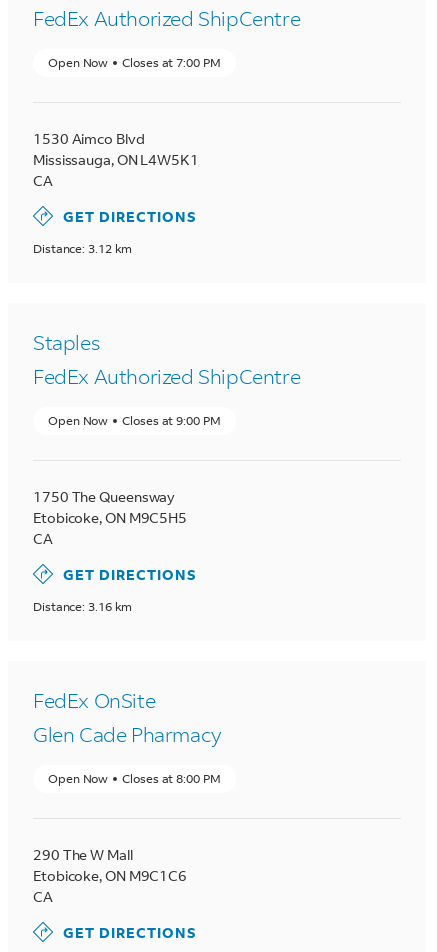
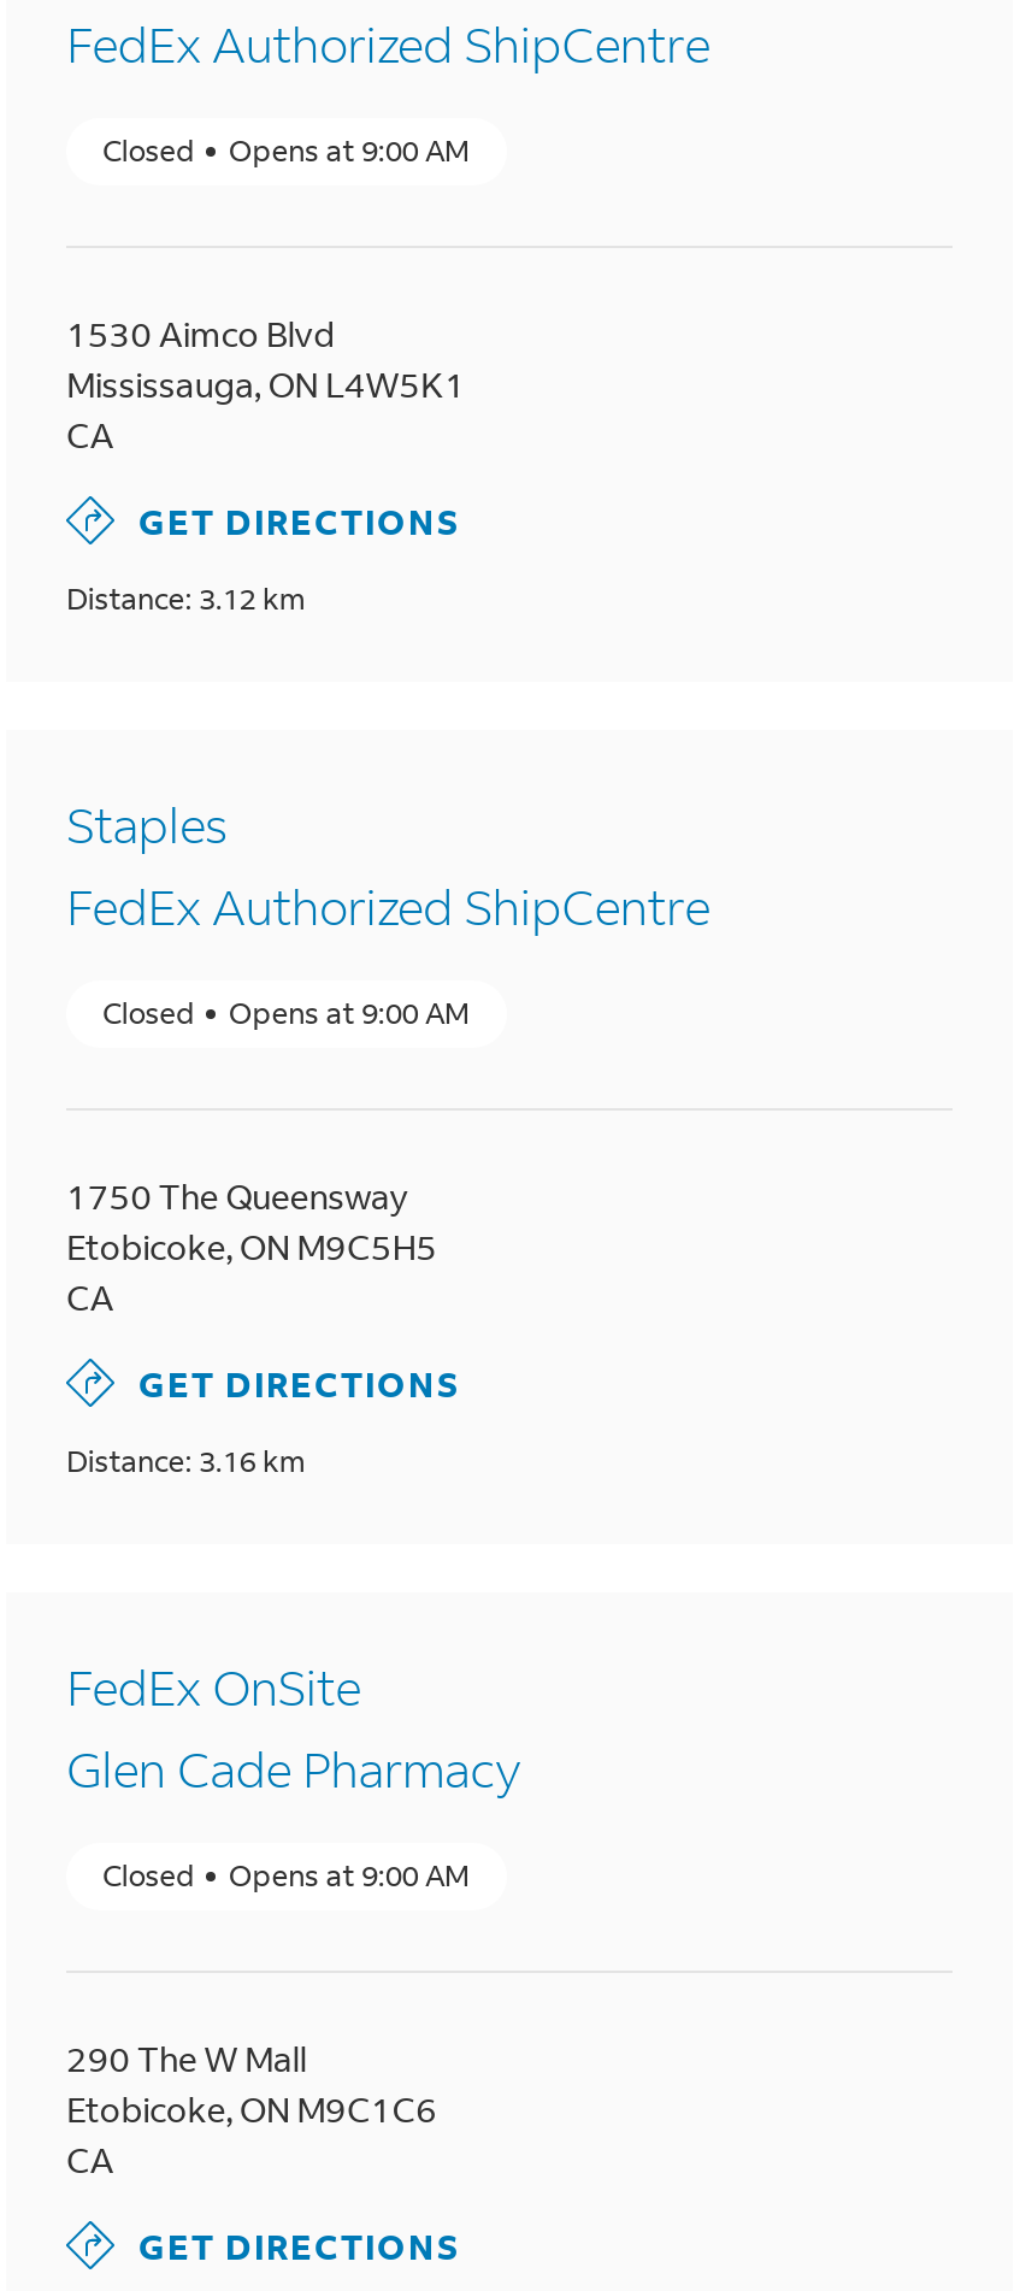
- Open Now
- Closes at 7:00 PM
+ Closed
+ Opens at 9:00 AM

- Open Now
- Closes at 9:00 PM
+ Closed
+ Opens at 9:00 AM

- Open Now
- Closes at 8:00 PM
+ Closed
+ Opens at 9:00 AM
